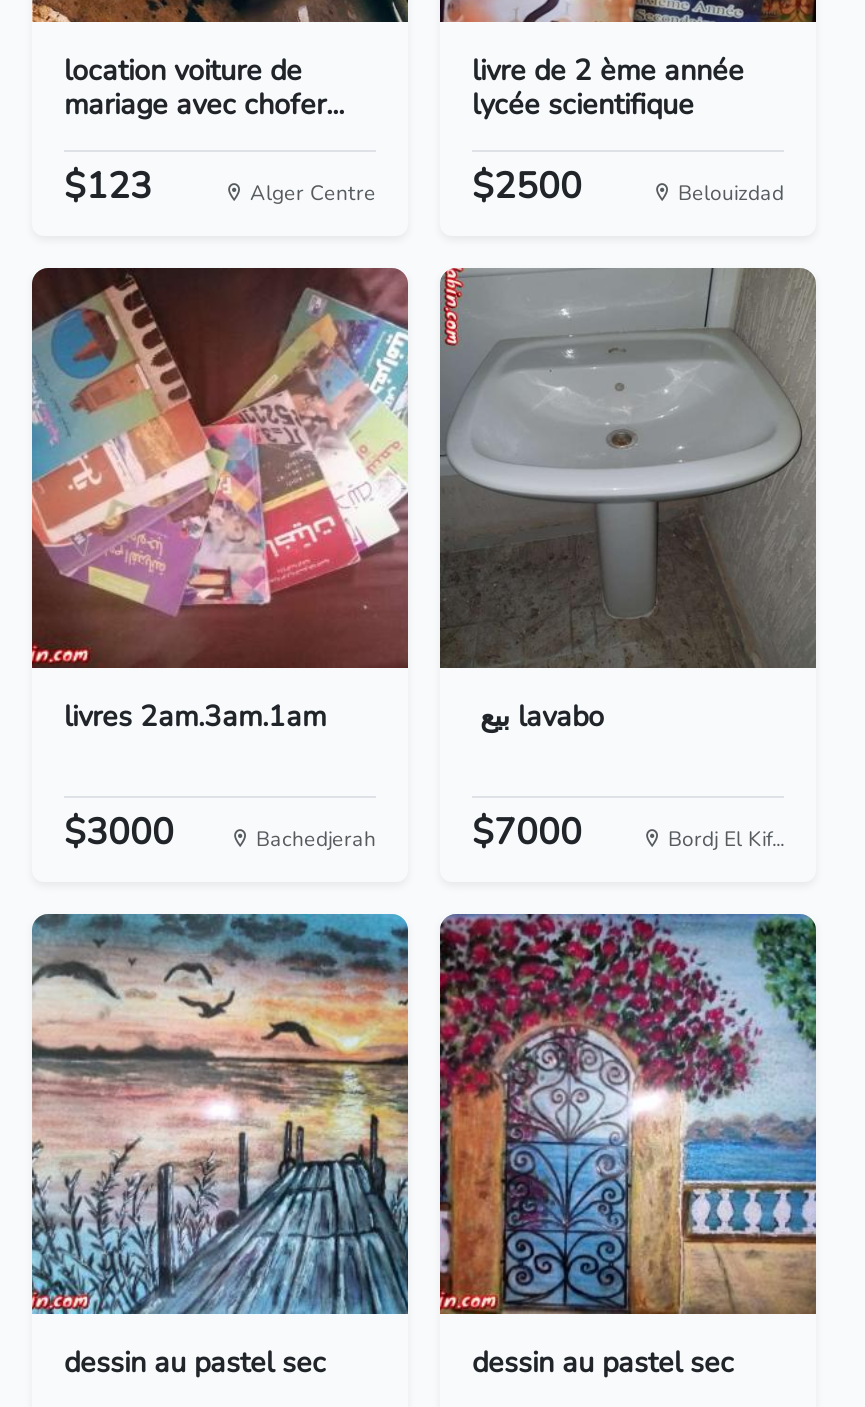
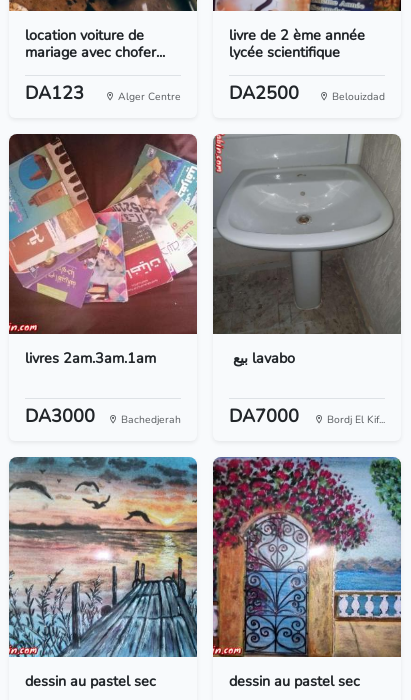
- $123
+ DA123

- $2500
+ DA2500

- $3000
+ DA3000

- $7000
+ DA7000
